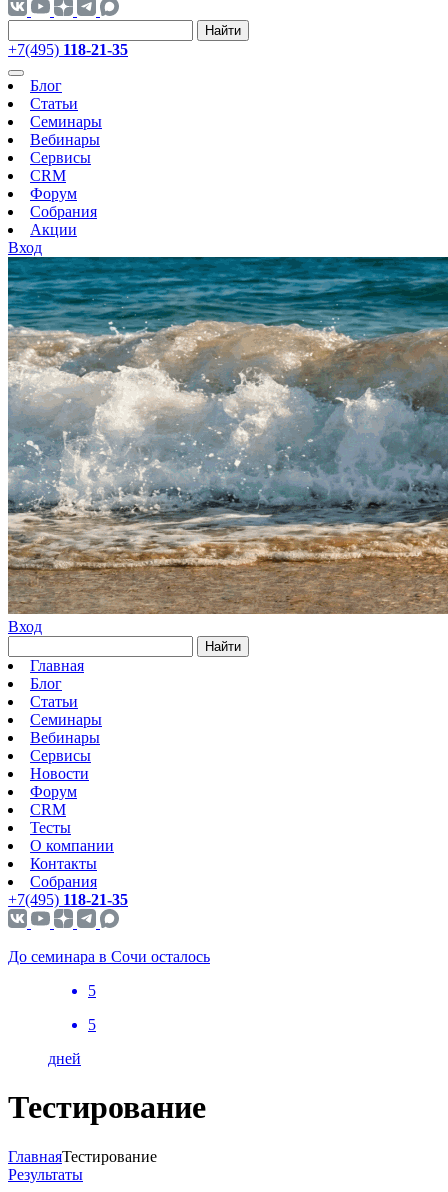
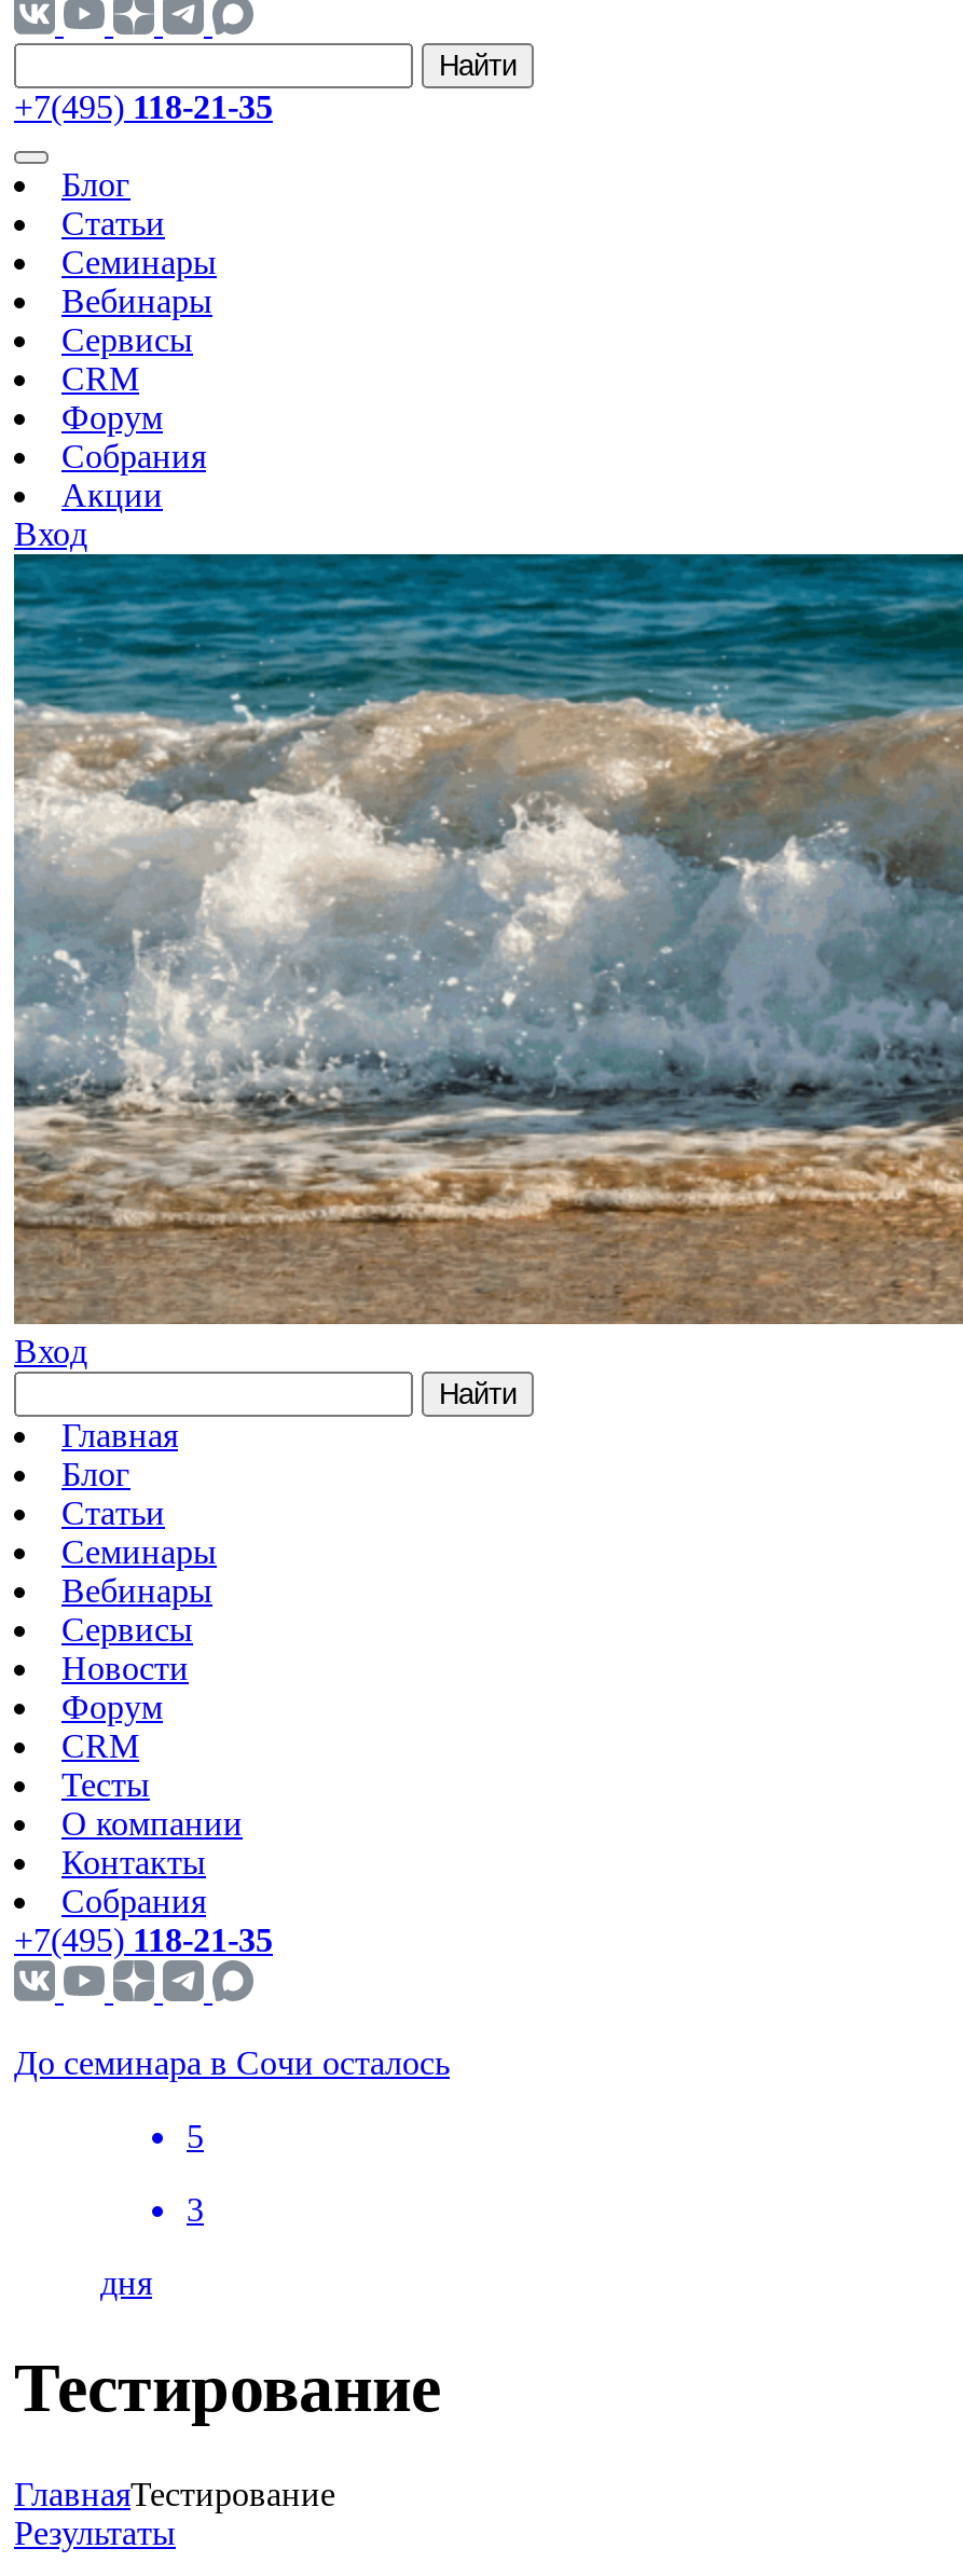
- 5
+ 3

- дней
+ дня
